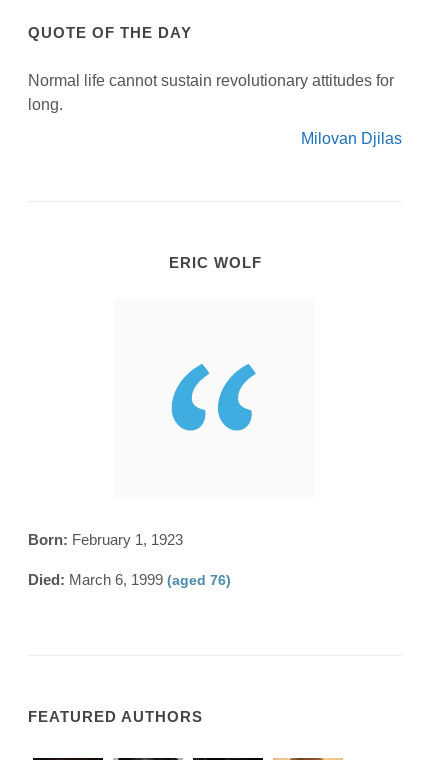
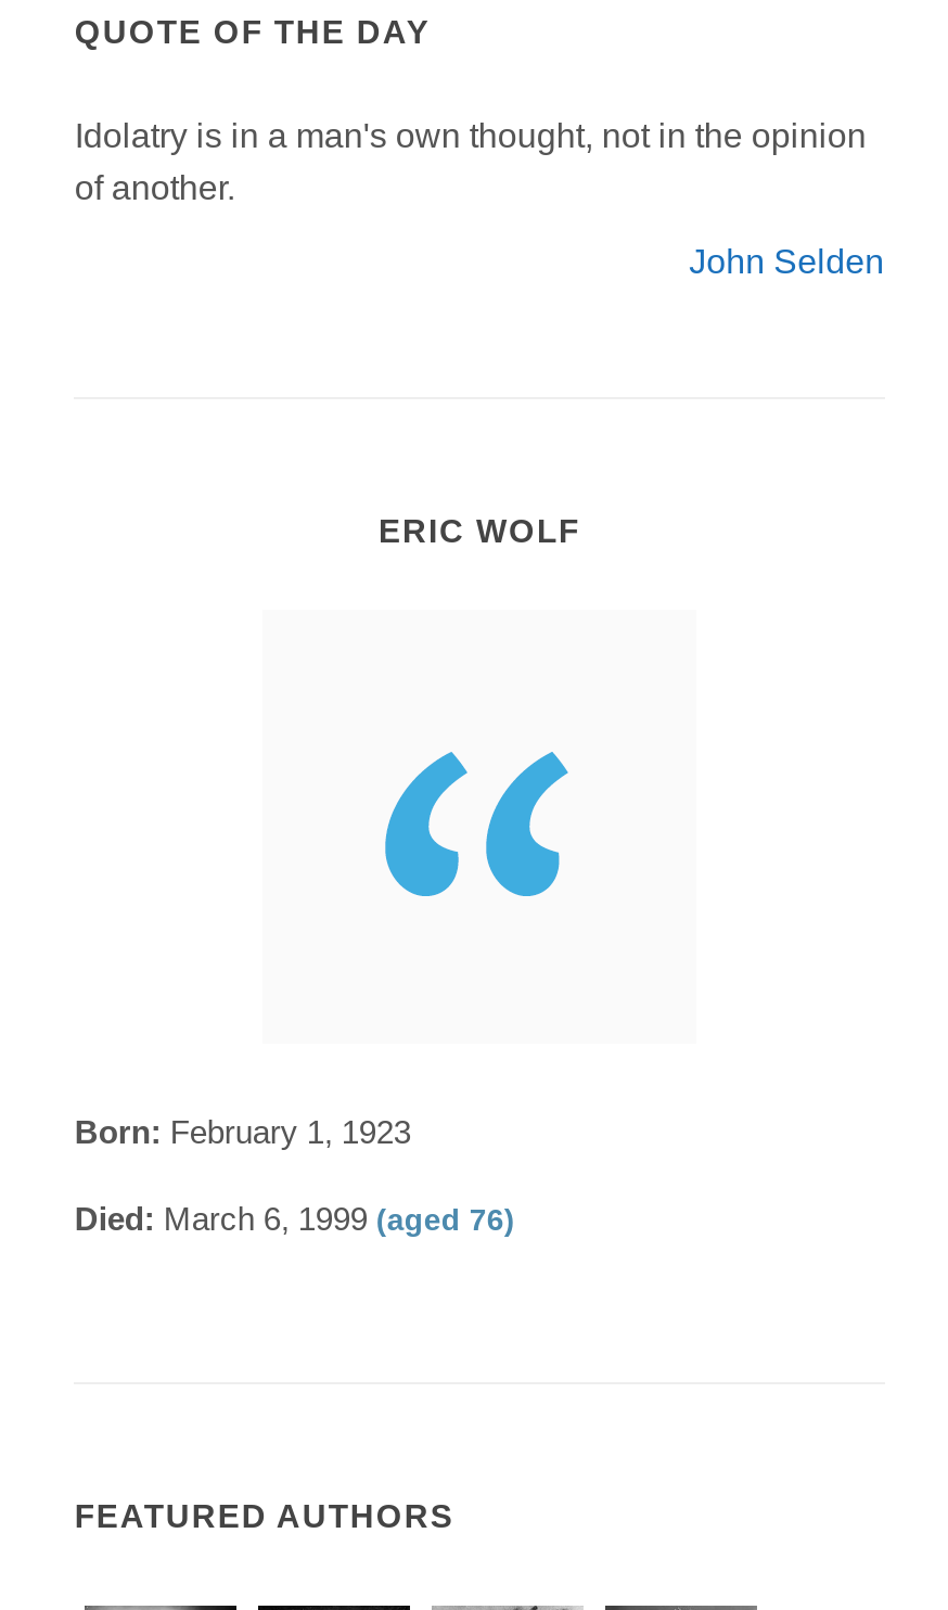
- Normal life cannot sustain revolutionary attitudes for
- long.
+ Idolatry is in a man's own thought, not in the opinion
+ of another.

- Milovan Djilas
+ John Selden
